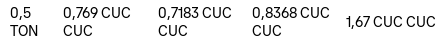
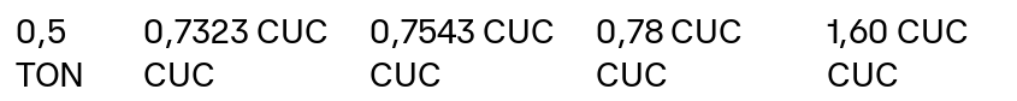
- 0,769 CUC
+ 0,7323 CUC

- 0,7183 CUC
+ 0,7543 CUC

- 0,8368 CUC
+ 0,78 CUC

- 1,67 CUC CUC
+ 1,60 CUC
+ CUC
